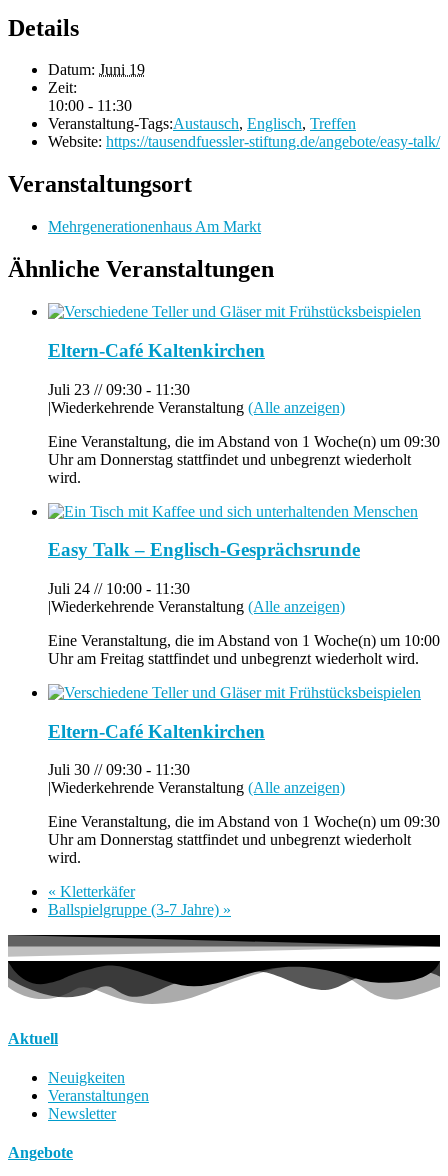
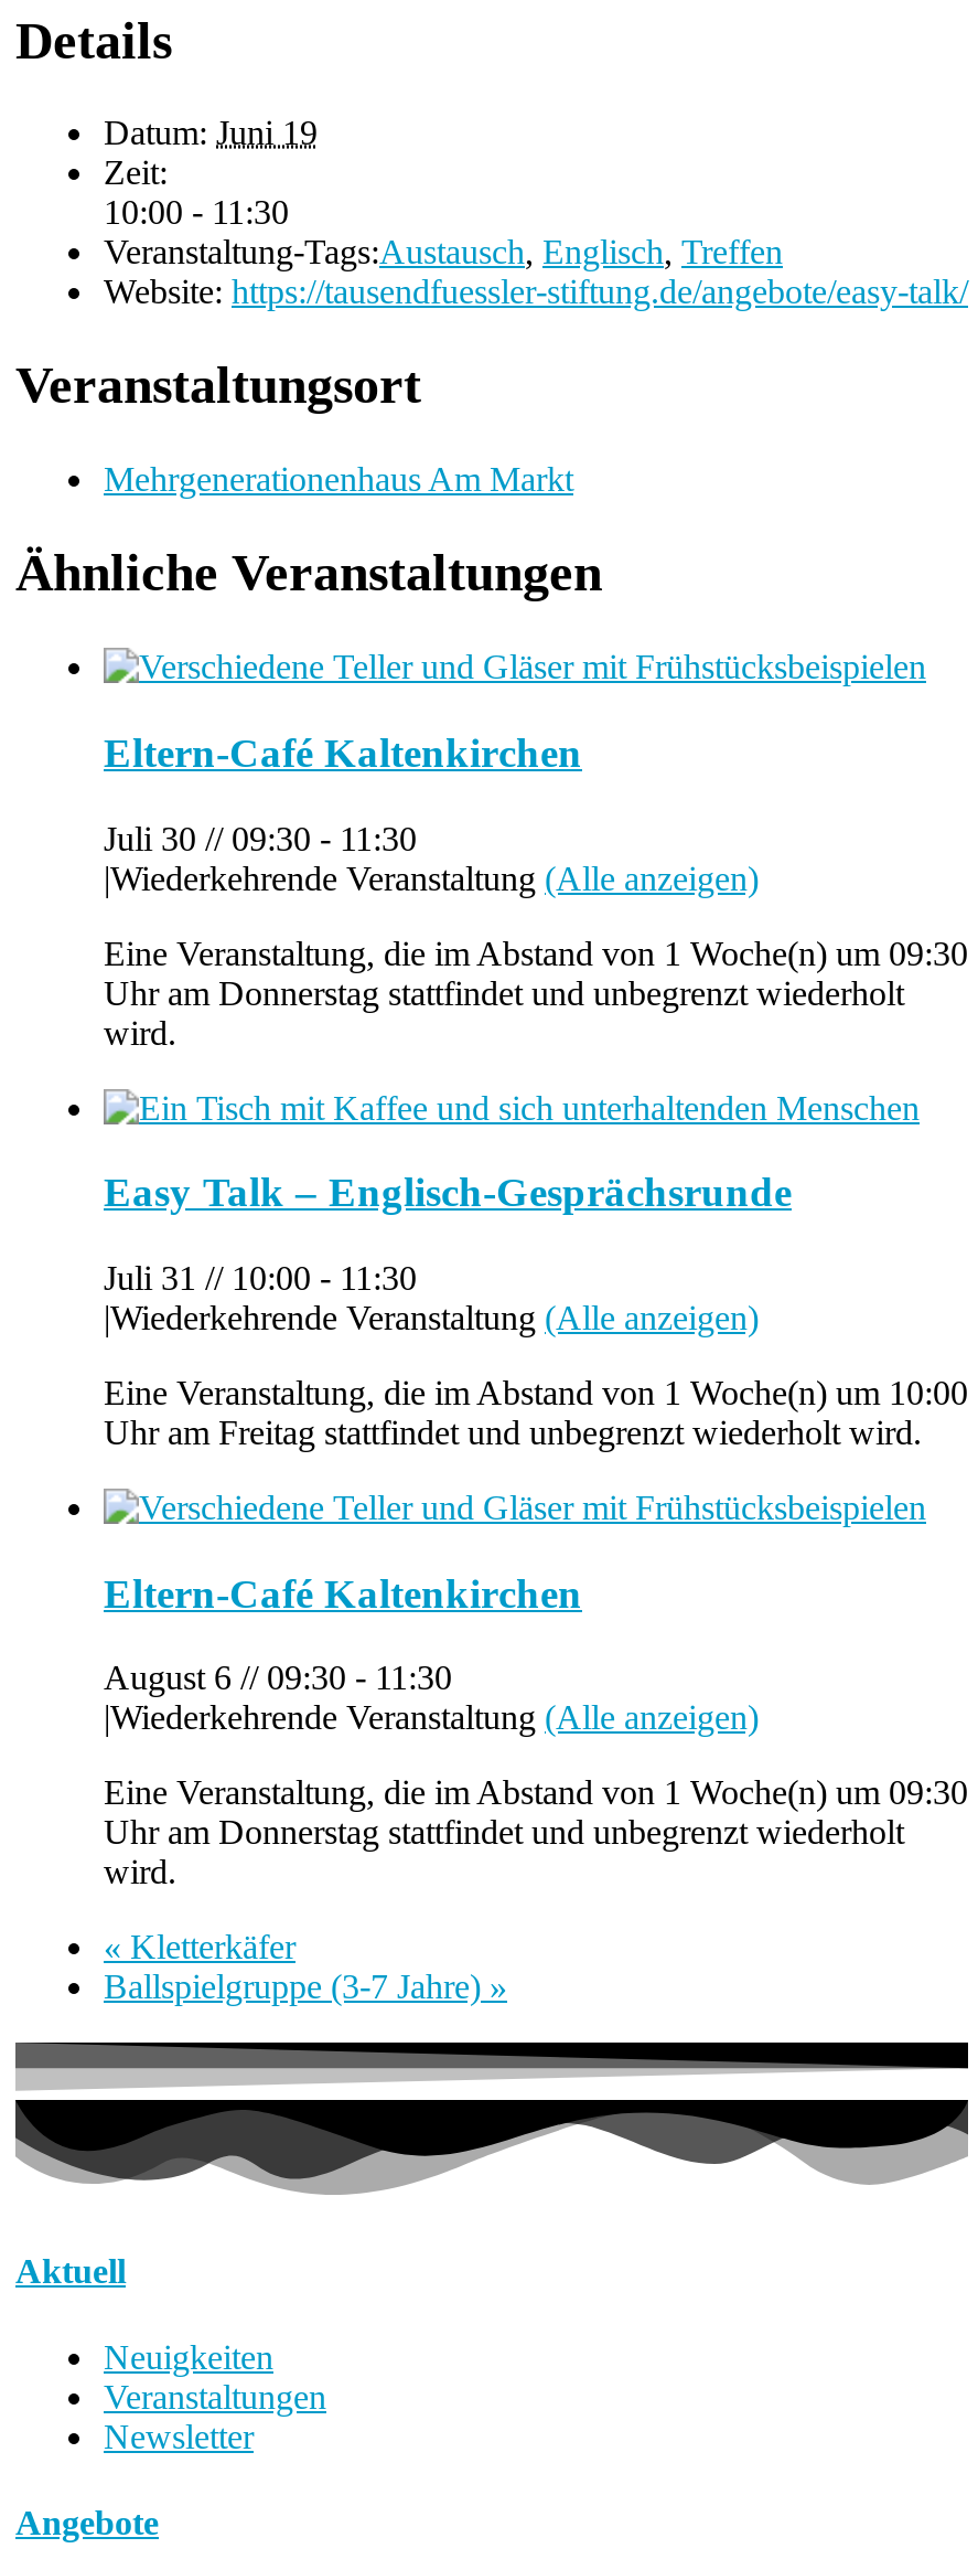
- Juli 23 // 09:30 - 11:30
+ Juli 30 // 09:30 - 11:30

- Juli 24 // 10:00 - 11:30
+ Juli 31 // 10:00 - 11:30

- Juli 30 // 09:30 - 11:30
+ August 6 // 09:30 - 11:30
